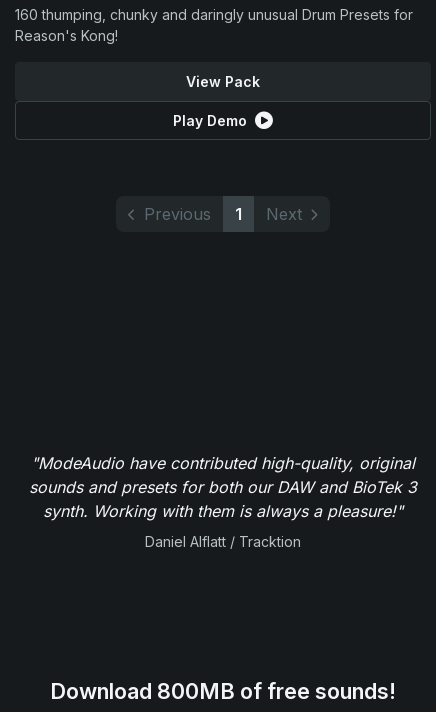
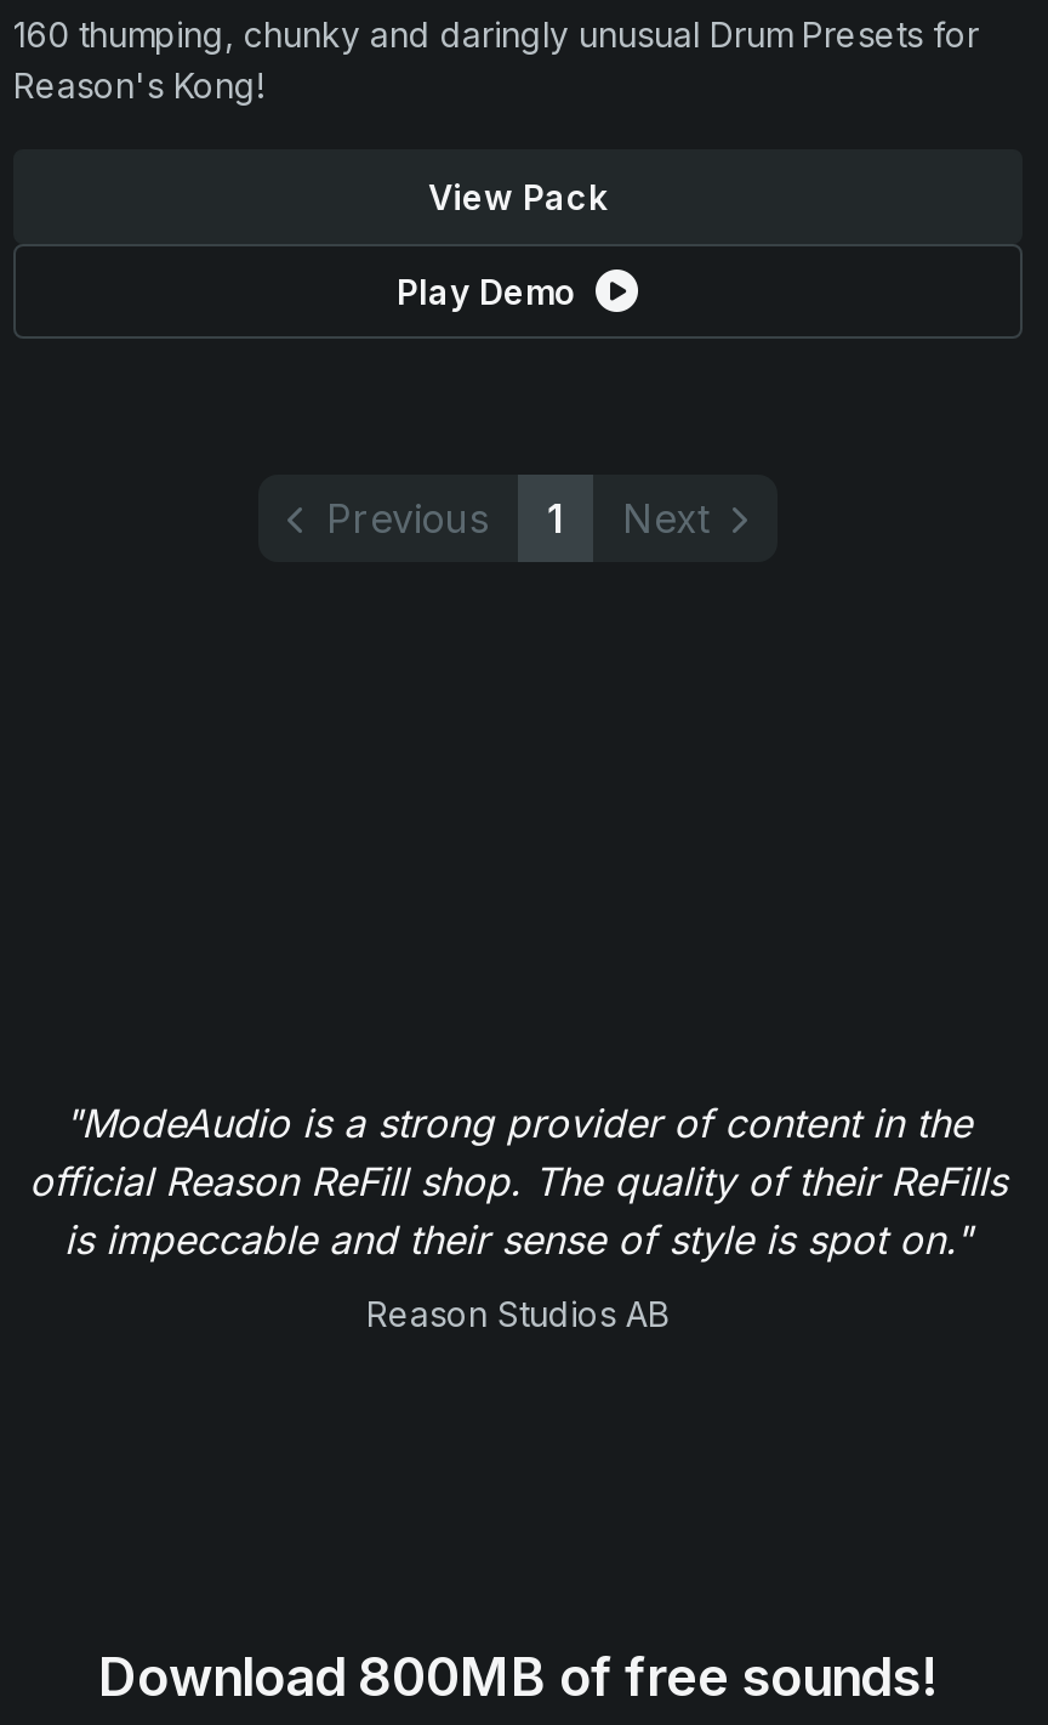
- "ModeAudio have contributed high-quality, original
- sounds and presets for both our DAW and BioTek 3
- synth. Working with them is always a pleasure!"
+ "ModeAudio is a strong provider of content in the
+ official Reason ReFill shop. The quality of their ReFills
+ is impeccable and their sense of style is spot on."

- Daniel Alflatt / Tracktion
+ Reason Studios AB
